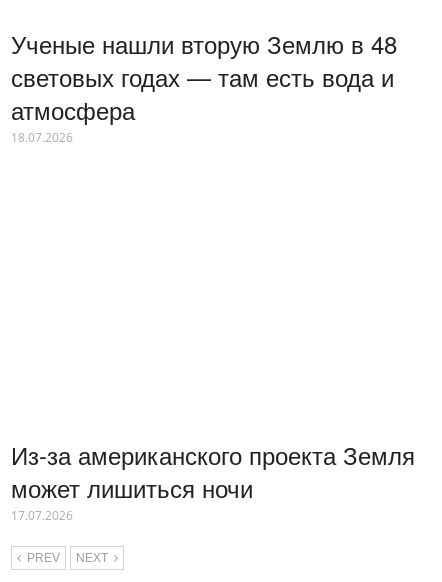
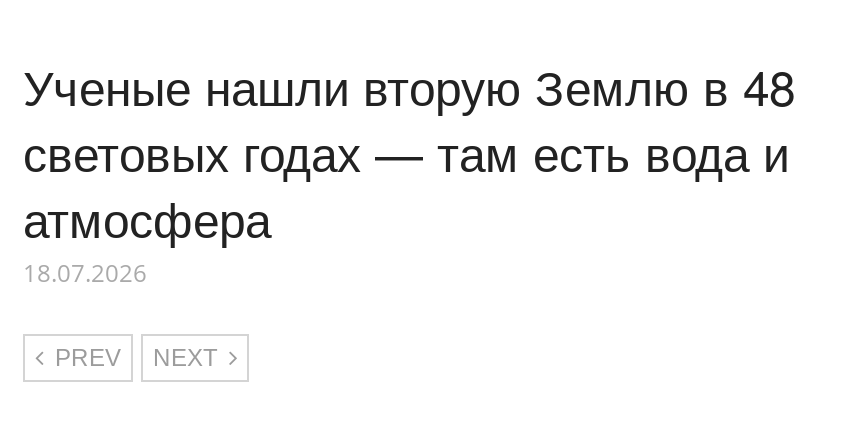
- Из-за американского проекта Земля
- может лишиться ночи
- 17.07.2026
